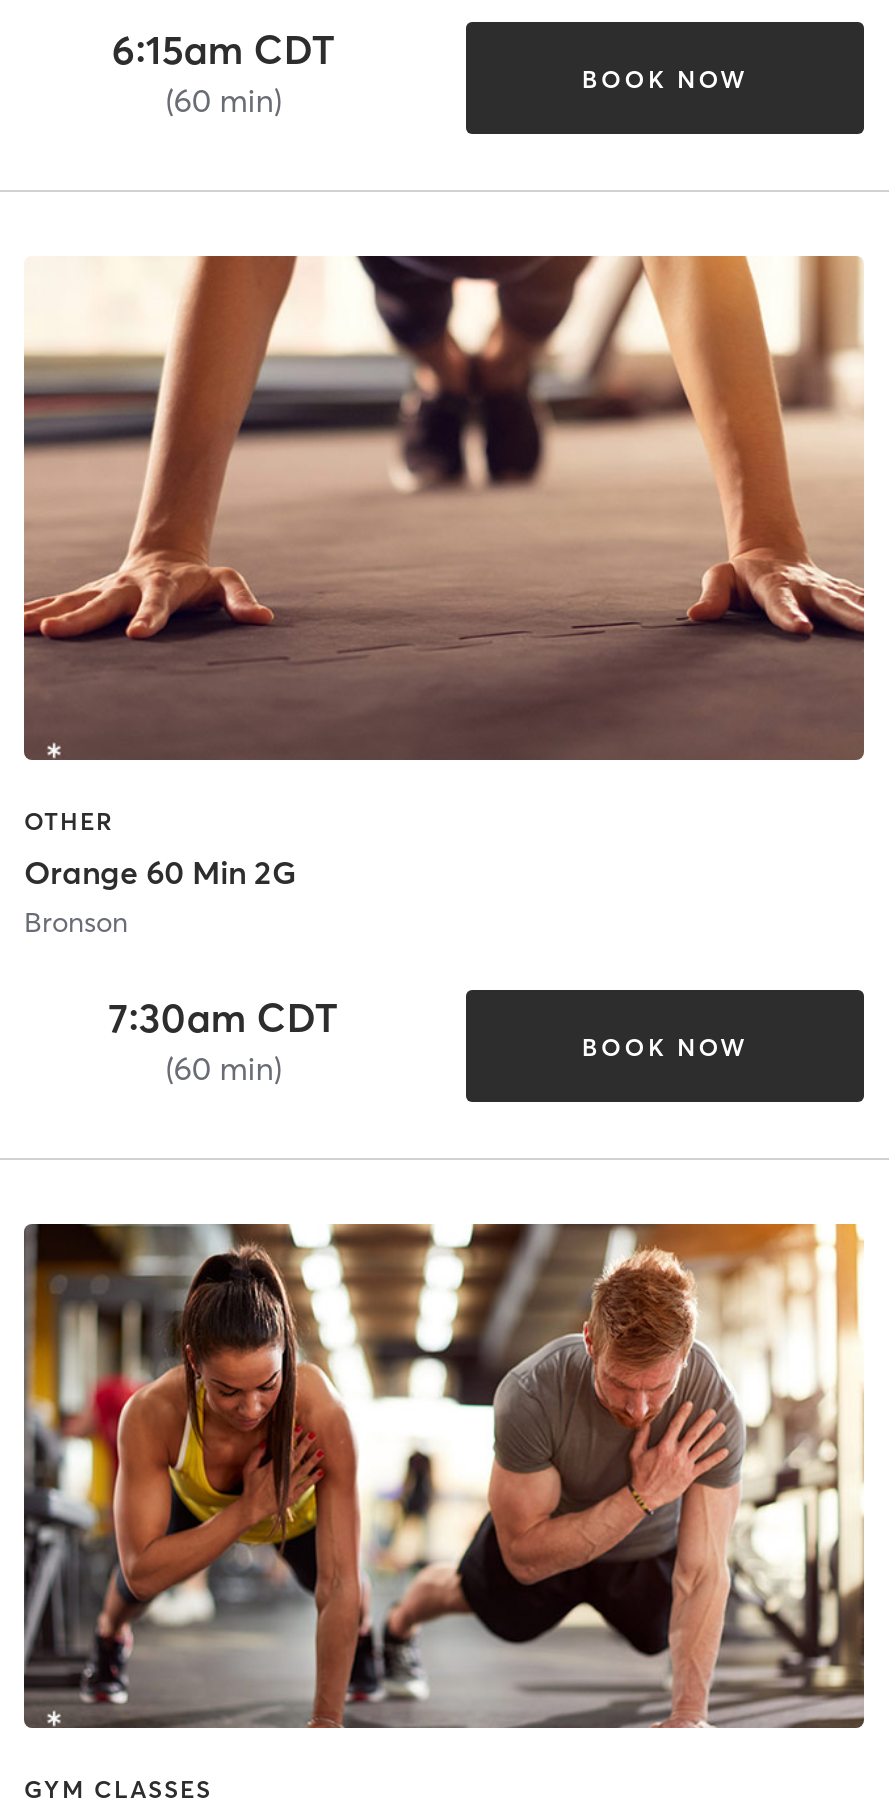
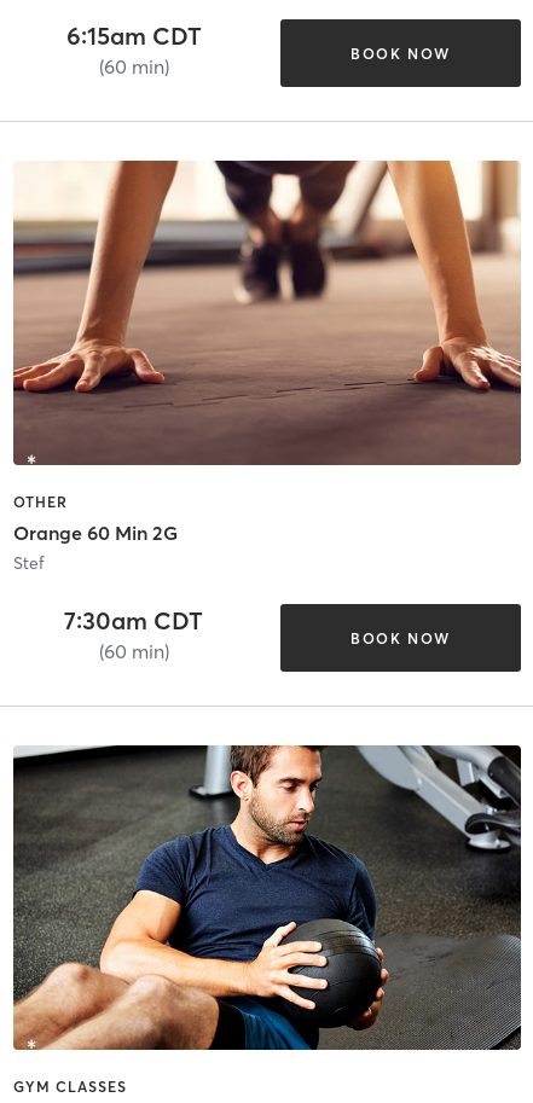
- Bronson
+ Stef

- [image]
+ [image]
